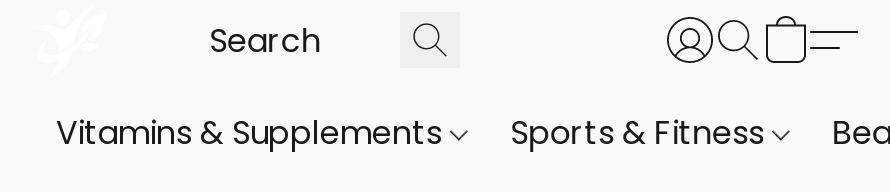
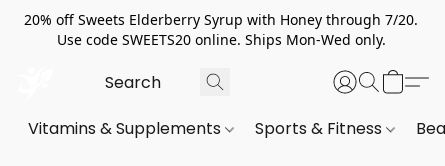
+ 20% off Sweets Elderberry Syrup with Honey through 7/20.
+ Use code SWEETS20 online. Ships Mon-Wed only.
